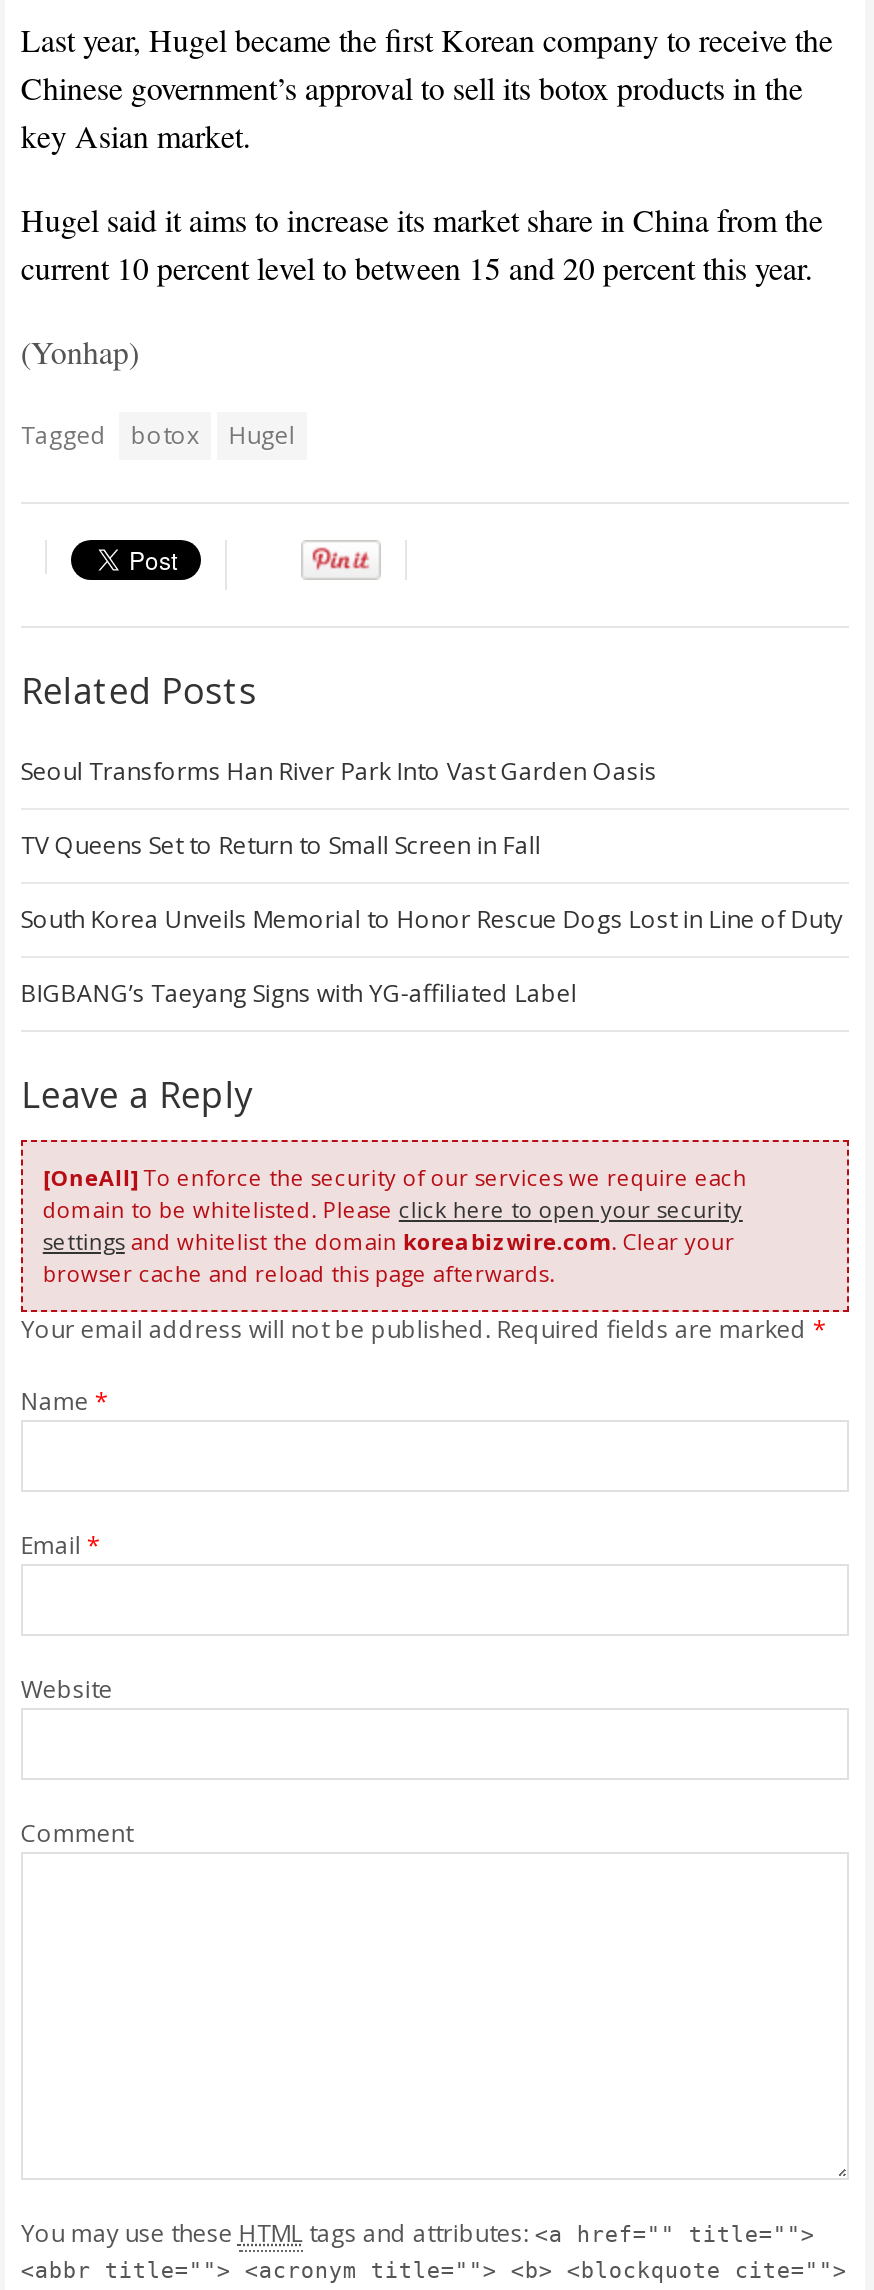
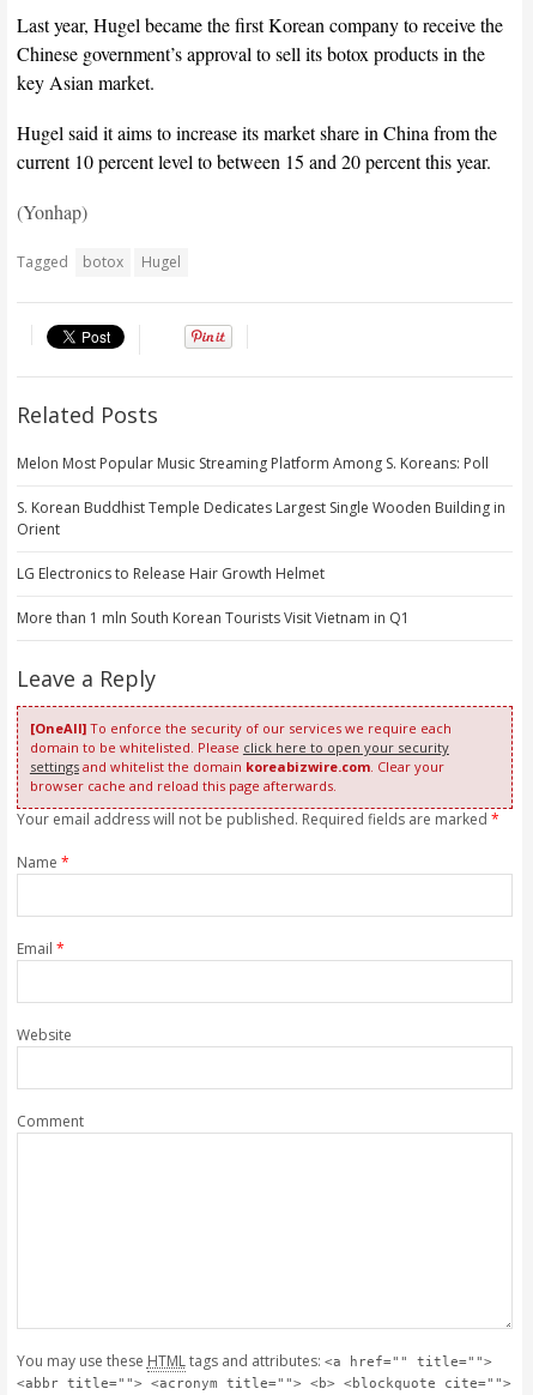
- Seoul Transforms Han River Park Into Vast Garden Oasis
+ Melon Most Popular Music Streaming Platform Among S. Koreans: Poll

- TV Queens Set to Return to Small Screen in Fall
+ S. Korean Buddhist Temple Dedicates Largest Single Wooden Building in
+ Orient

- South Korea Unveils Memorial to Honor Rescue Dogs Lost in Line of Duty
+ LG Electronics to Release Hair Growth Helmet

- BIGBANG’s Taeyang Signs with YG-affiliated Label
+ More than 1 mln South Korean Tourists Visit Vietnam in Q1
